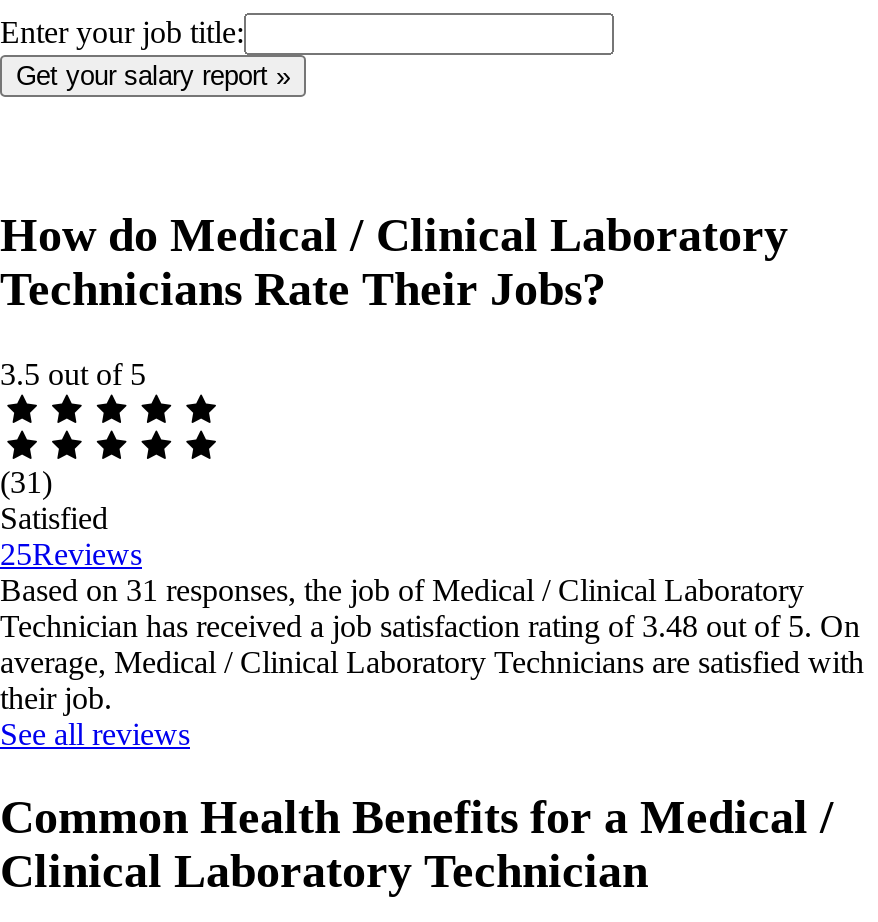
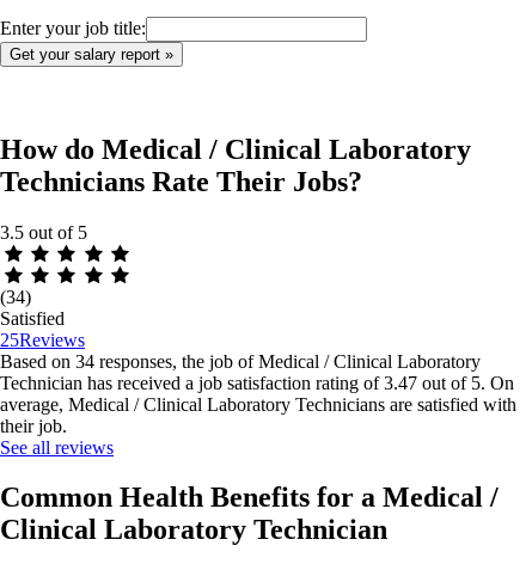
- (31)
+ (34)

- Based on 31 responses, the job of Medical / Clinical Laboratory
+ Based on 34 responses, the job of Medical / Clinical Laboratory

- Technician has received a job satisfaction rating of 3.48 out of 5. On
+ Technician has received a job satisfaction rating of 3.47 out of 5. On
